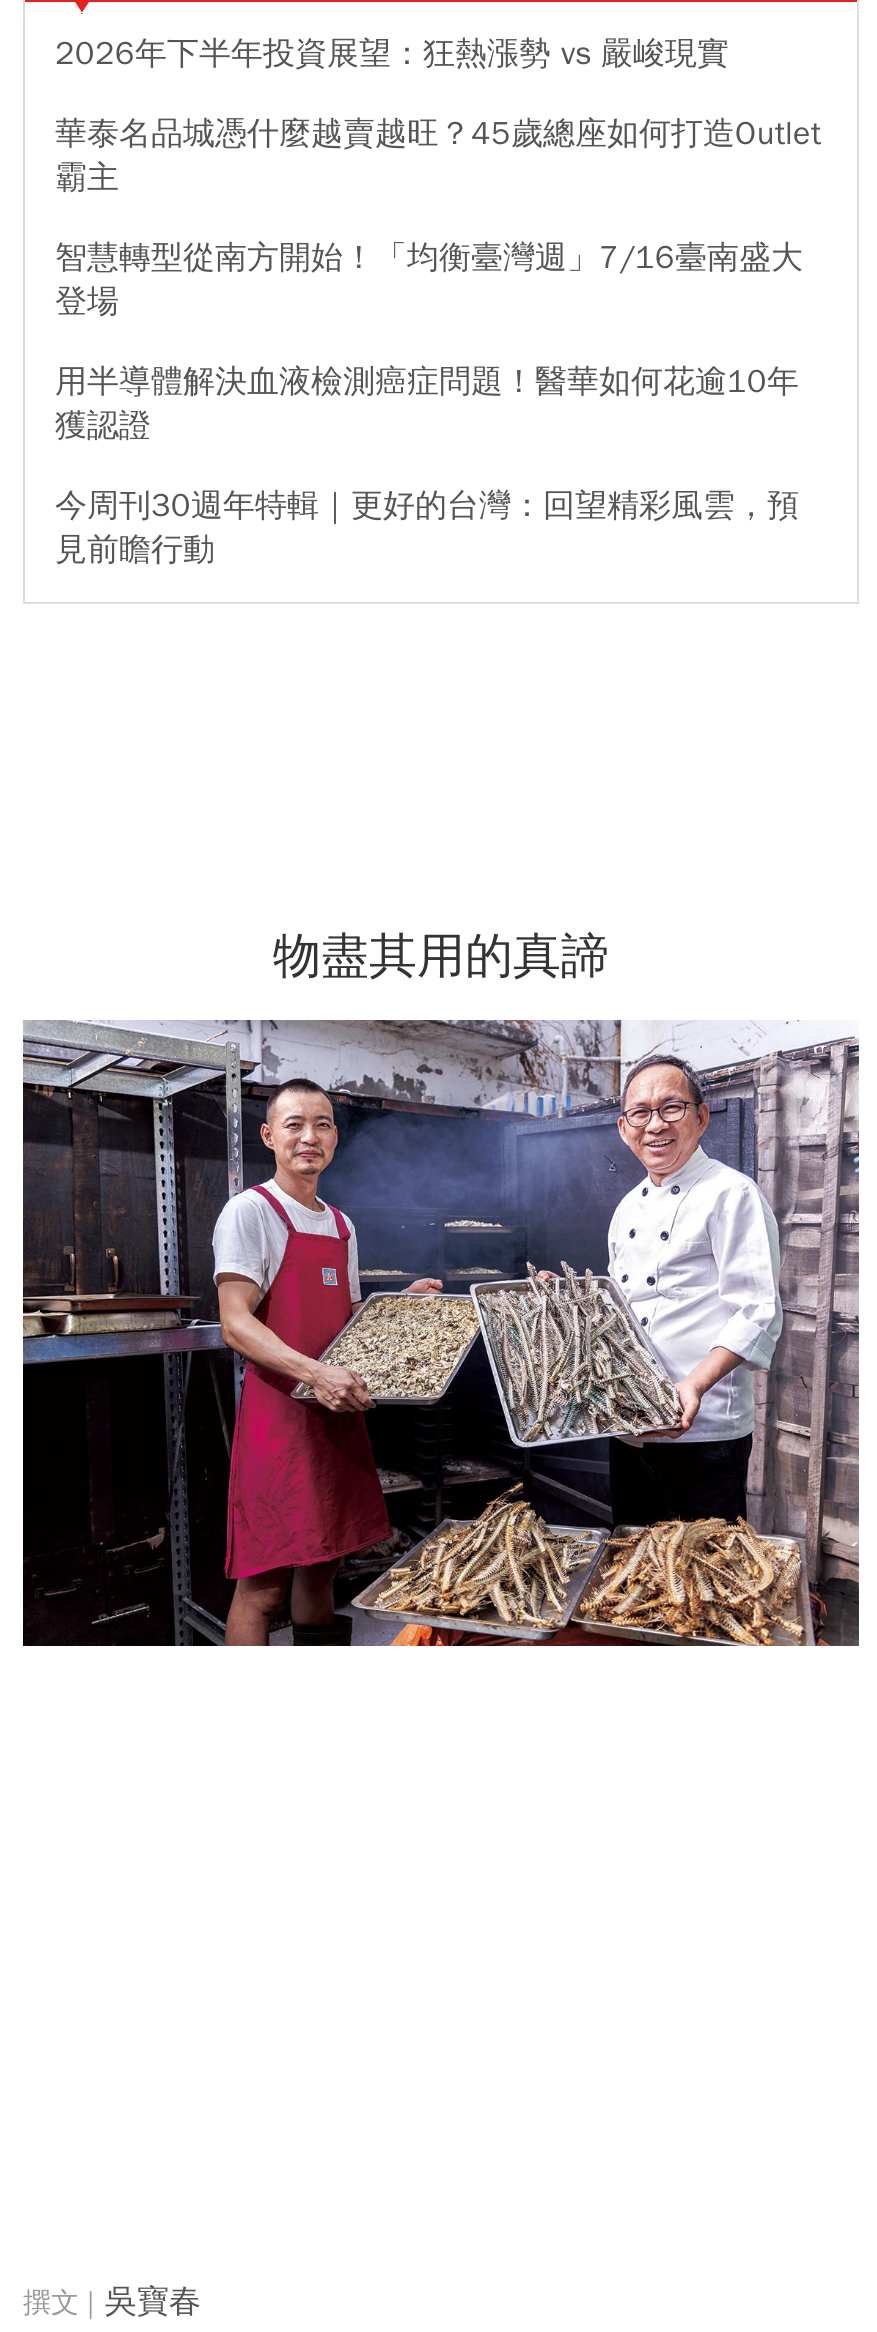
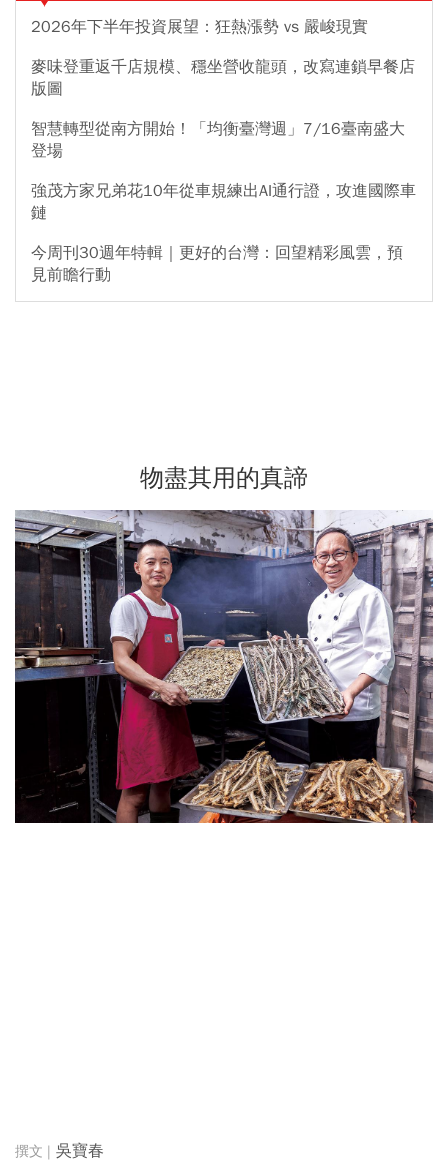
- 華泰名品城憑什麼越賣越旺？45歲總座如何打造Outlet
- 霸主
+ 麥味登重返千店規模、穩坐營收龍頭，改寫連鎖早餐店
+ 版圖

- 用半導體解決血液檢測癌症問題！醫華如何花逾10年
- 獲認證
+ 強茂方家兄弟花10年從車規練出AI通行證，攻進國際車
+ 鏈
